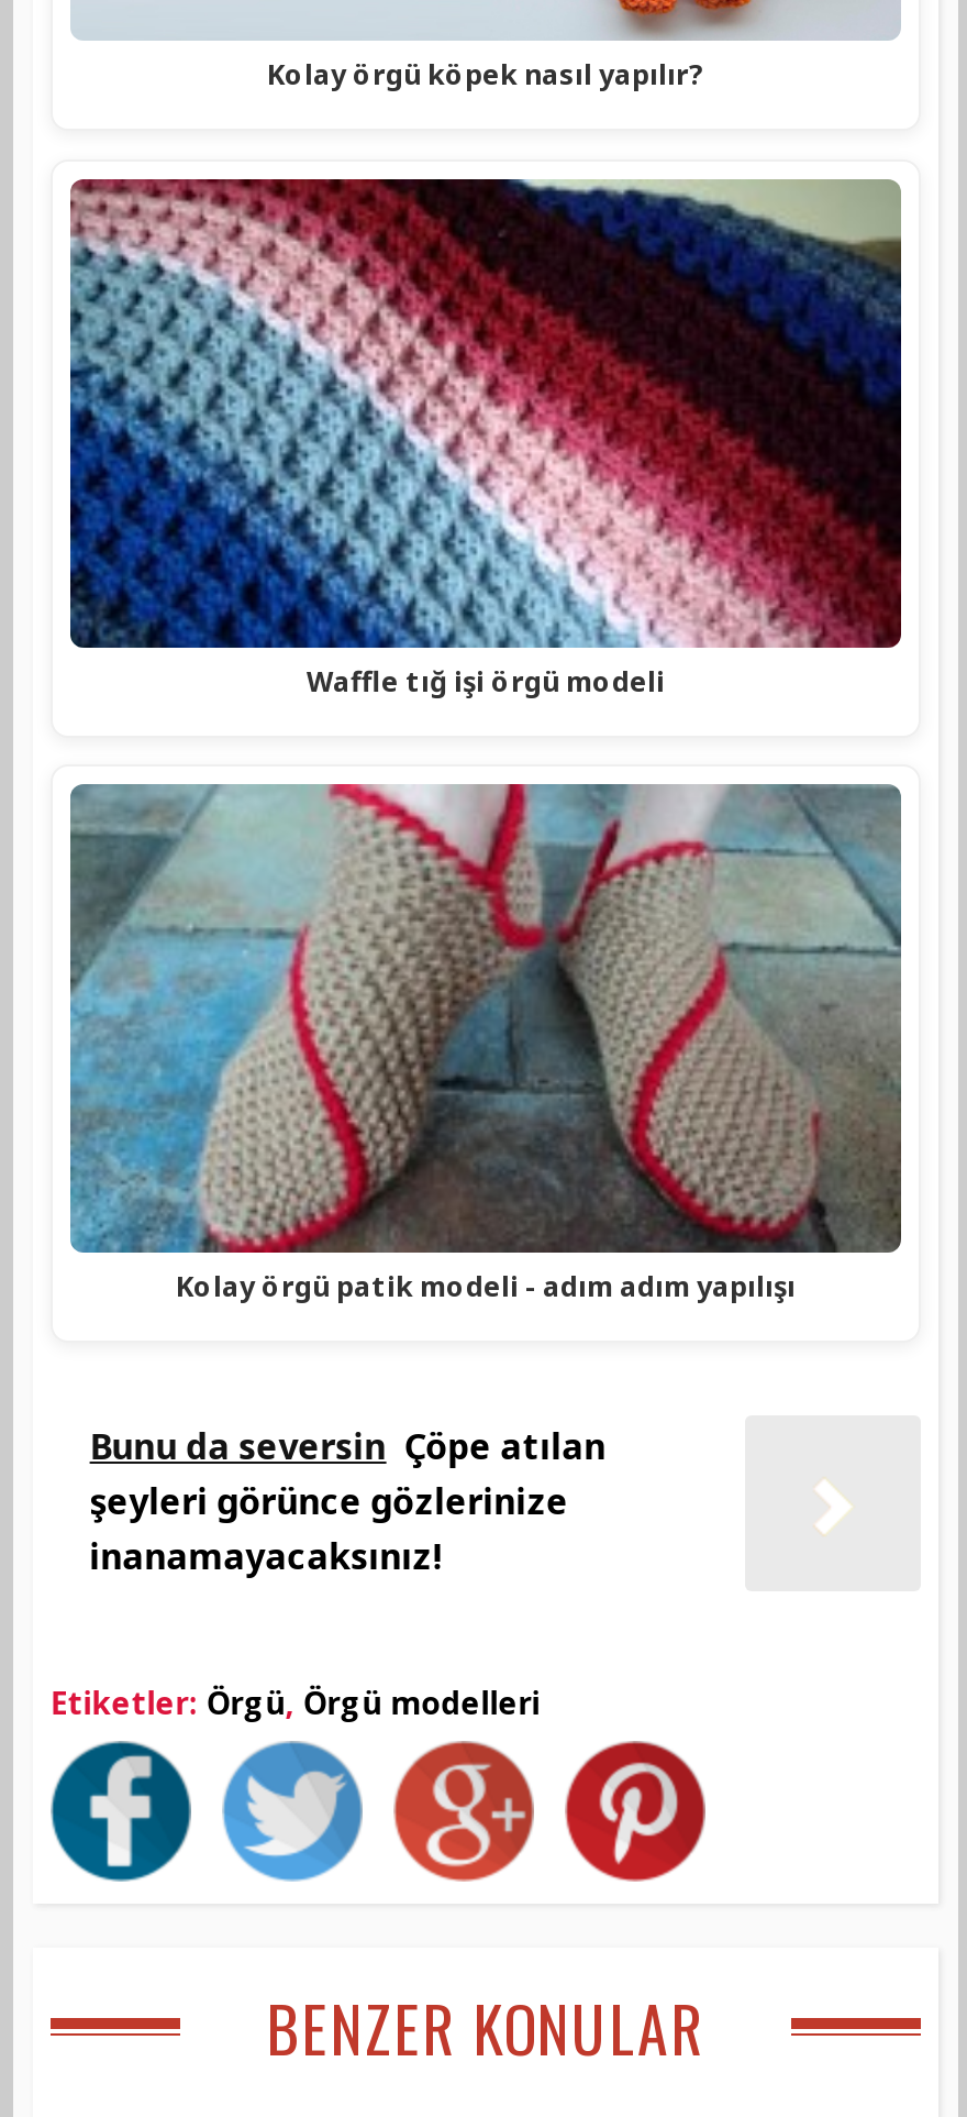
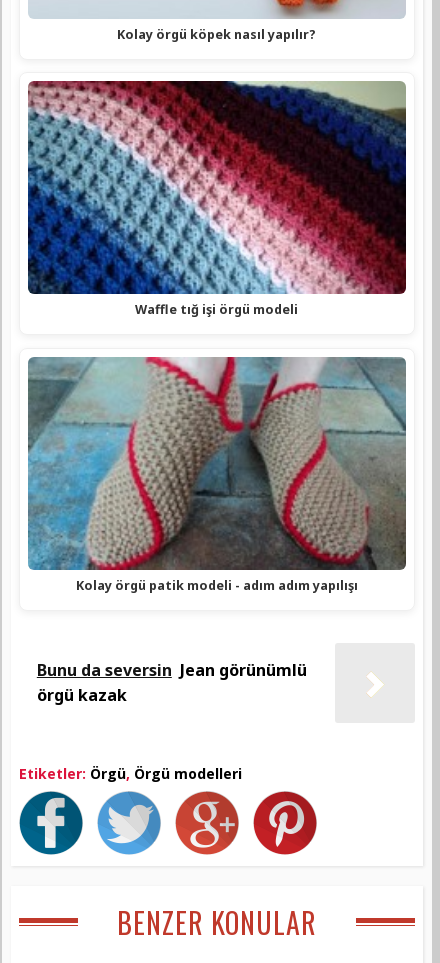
- Bunu da seversin Çöpe atılan
- şeyleri görünce gözlerinize
- inanamayacaksınız!
+ Bunu da seversin Jean görünümlü
+ örgü kazak
